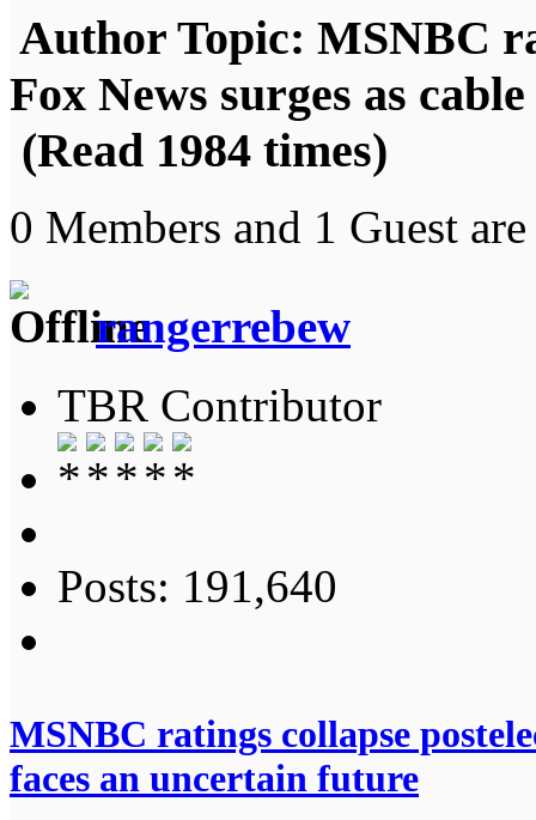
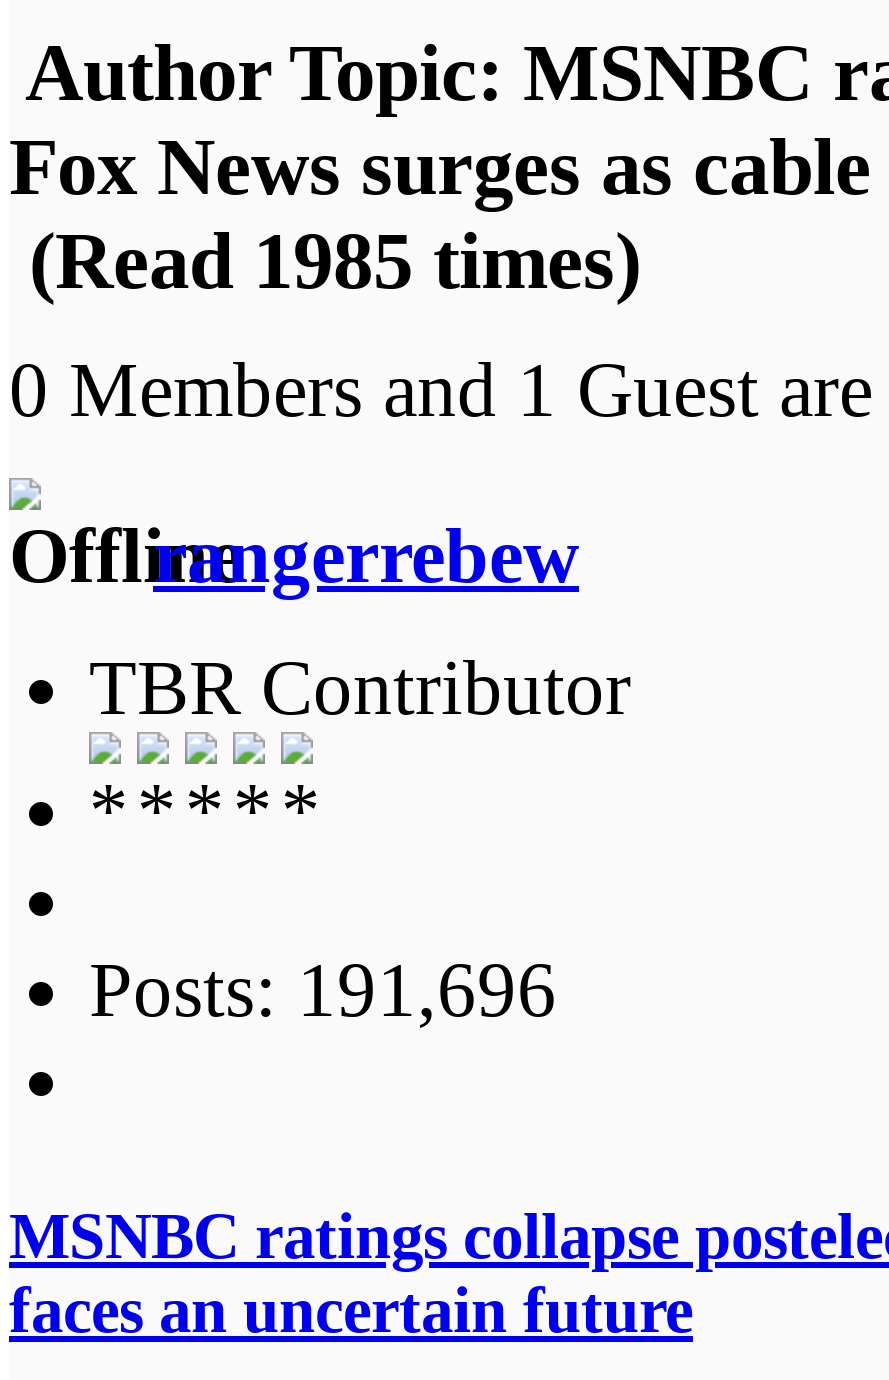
- (Read 1984 times)
+ (Read 1985 times)

- Posts: 191,640
+ Posts: 191,696
